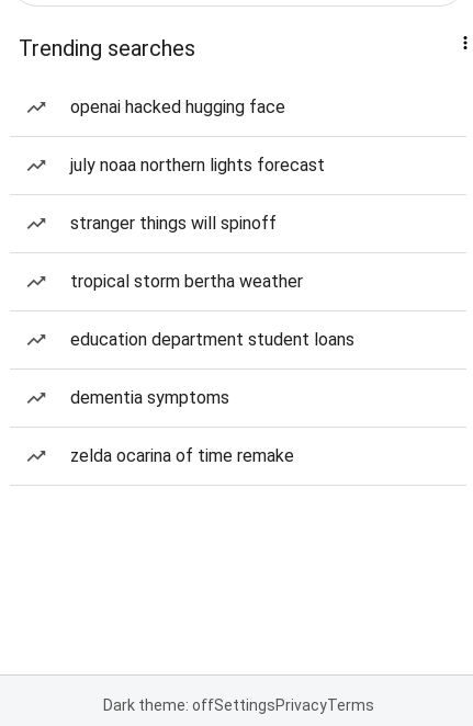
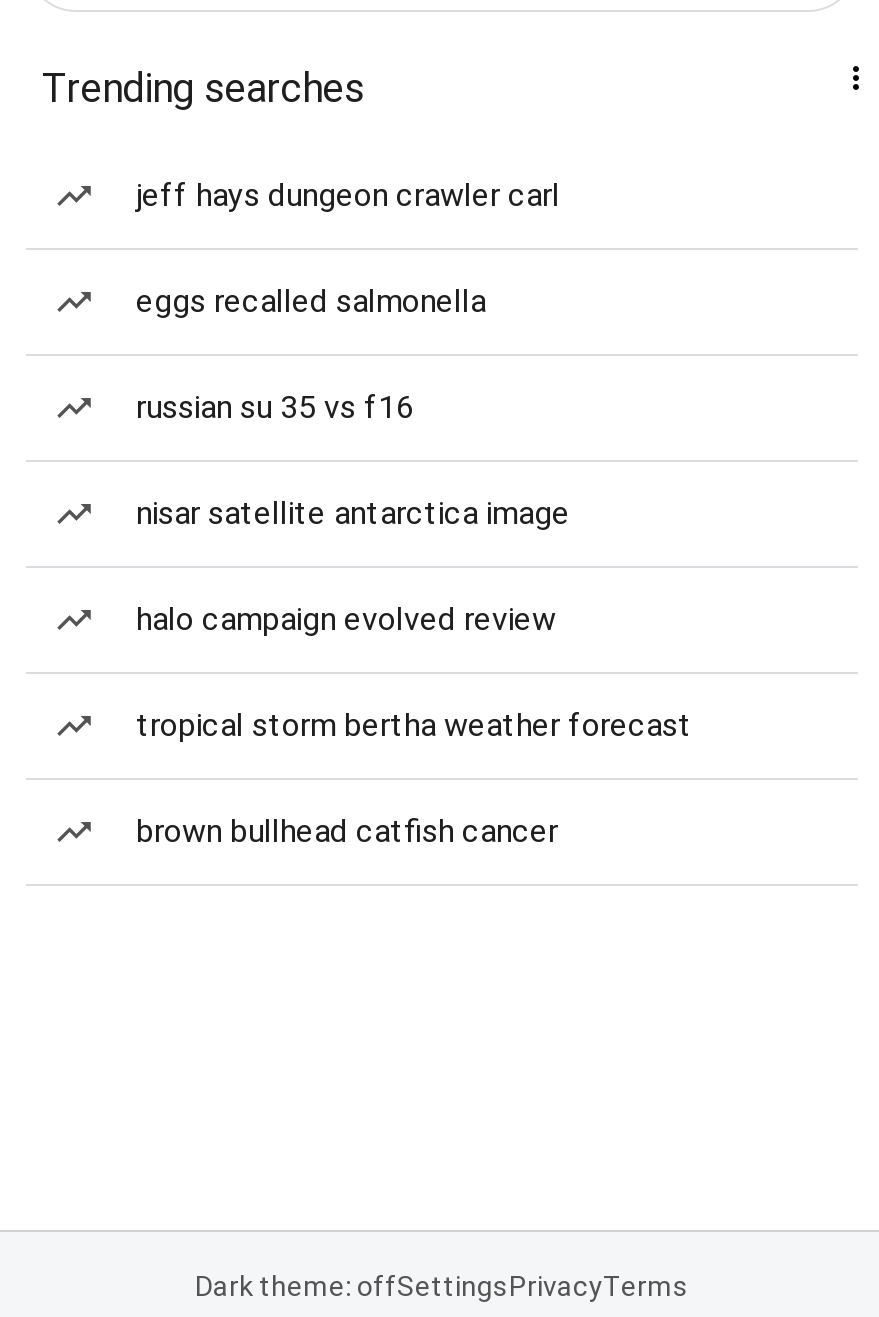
- openai hacked hugging face
+ jeff hays dungeon crawler carl

- july noaa northern lights forecast
+ eggs recalled salmonella

- stranger things will spinoff
+ russian su 35 vs f16

- tropical storm bertha weather
+ nisar satellite antarctica image

- education department student loans
+ halo campaign evolved review

- dementia symptoms
+ tropical storm bertha weather forecast

- zelda ocarina of time remake
+ brown bullhead catfish cancer
